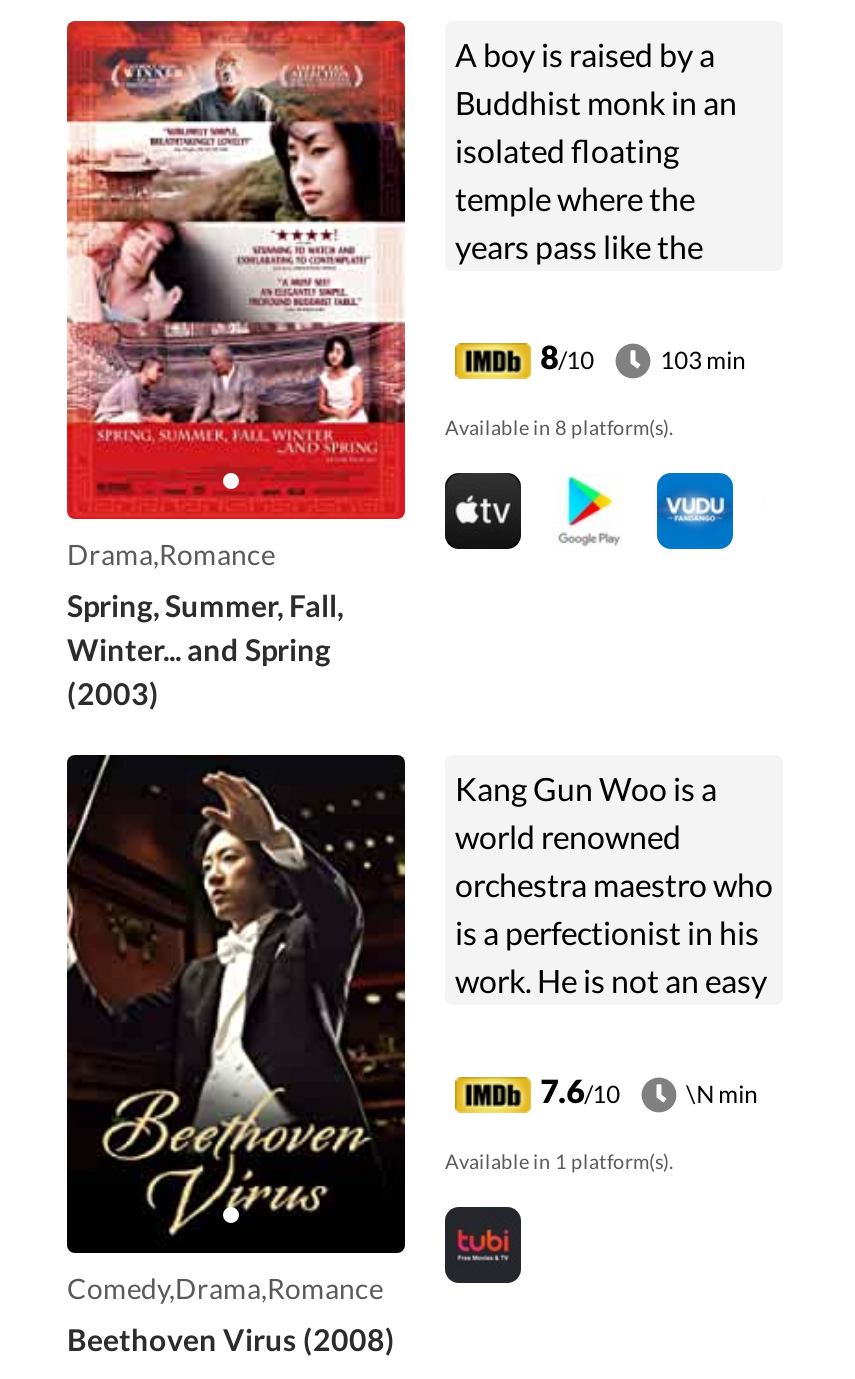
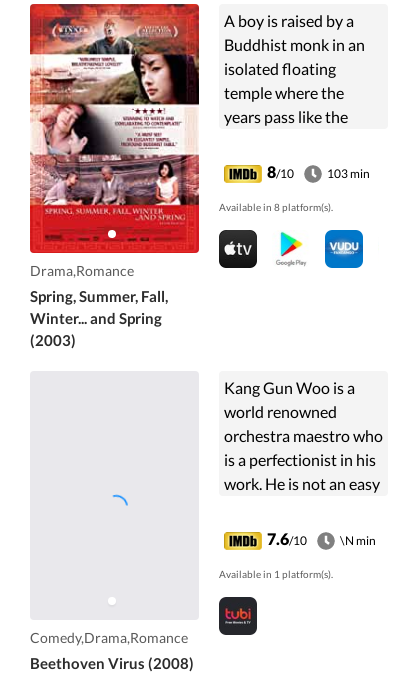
- [image]
